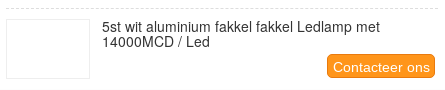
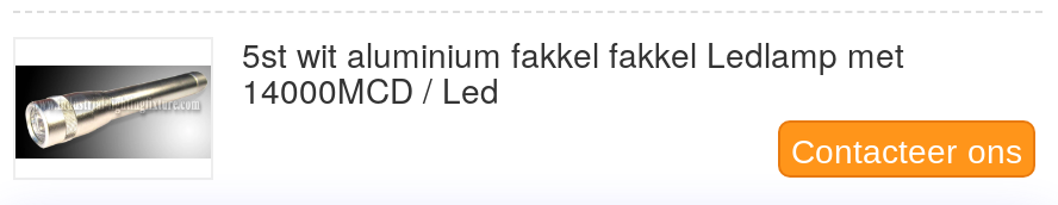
+ [image]
